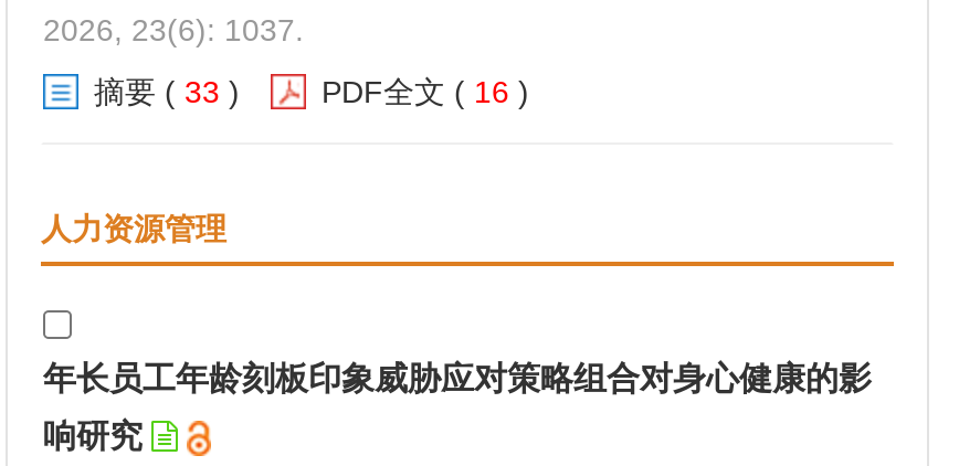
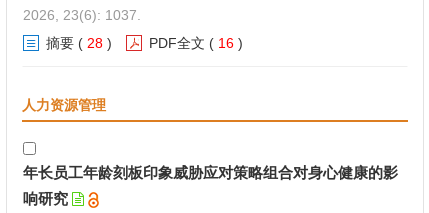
- 摘要( 33)
+ 摘要( 28)
